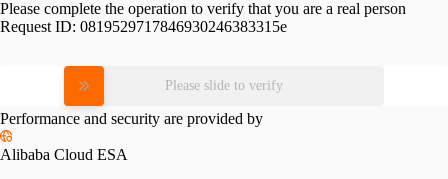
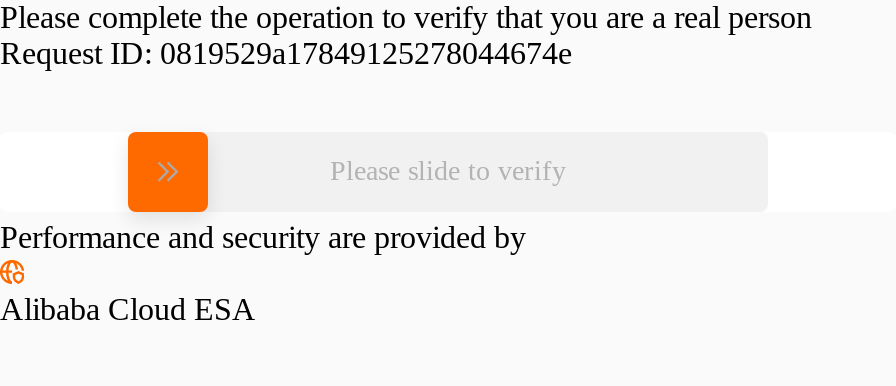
- Request ID: 0819529717846930246383315e
+ Request ID: 0819529a17849125278044674e
